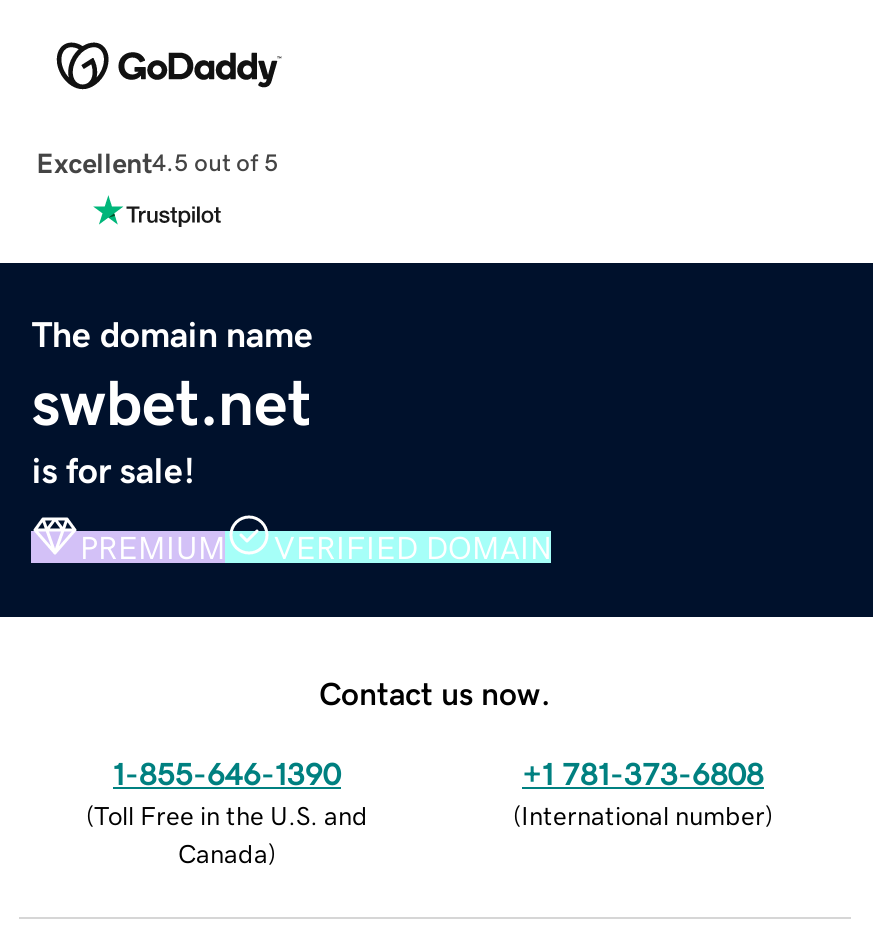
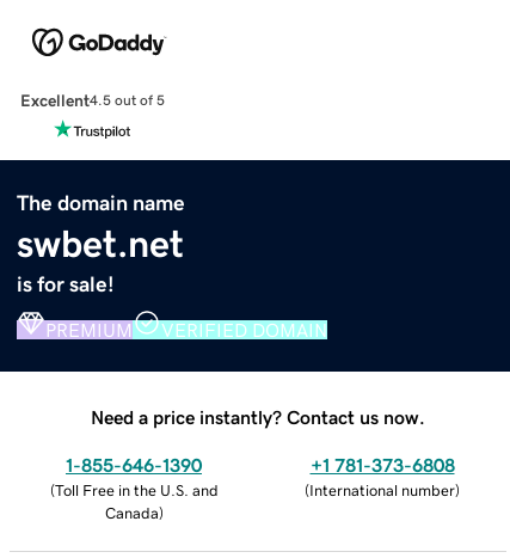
- Contact us now.
+ Need a price instantly? Contact us now.
